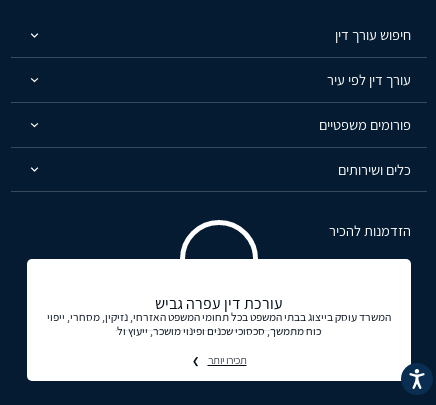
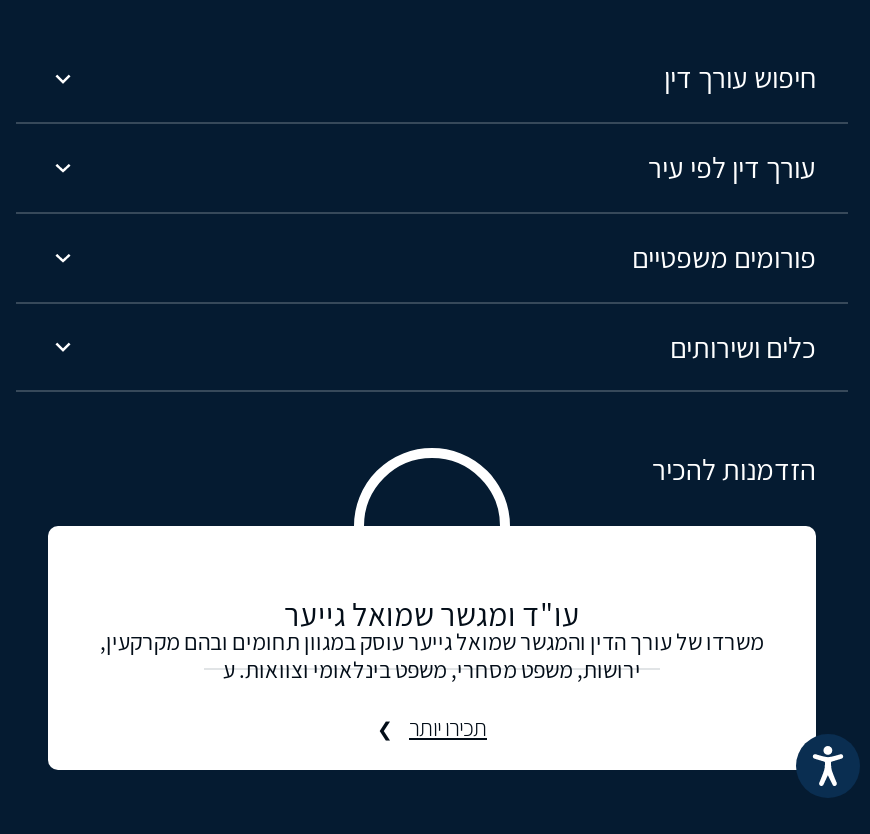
- עורכת דין עפרה גביש
- המשרד עוסק בייצוג בבתי המשפט בכל תחומי המשפט האזרחי, נזיקין, מסחרי, ייפוי
- כוח מתמשך, סכסוכי שכנים ופינוי מושכר, ייעוץ ול
+ עו"ד ומגשר שמואל גייער
+ משרדו של עורך הדין והמגשר שמואל גייער עוסק במגוון תחומים ובהם מקרקעין,
+ ירושות, משפט מסחרי, משפט בינלאומי וצוואות. ע
